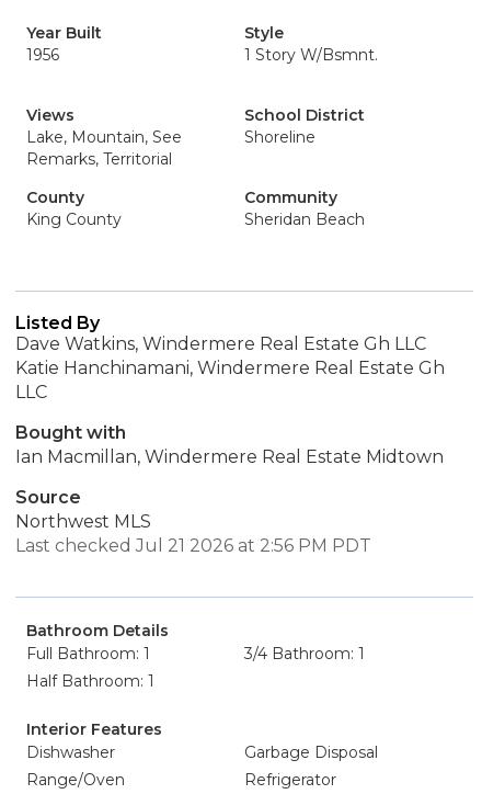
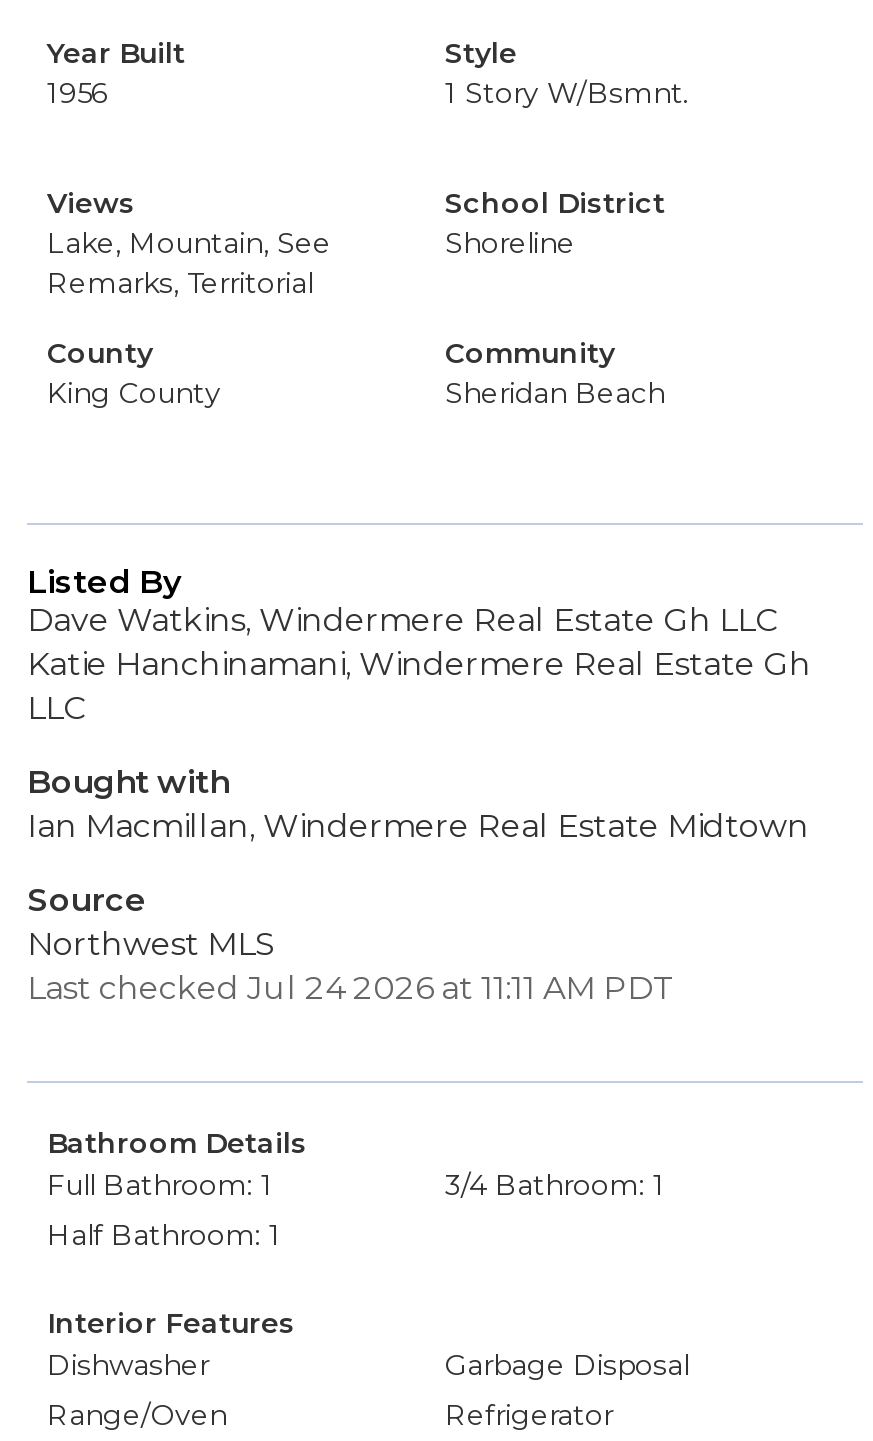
- Last checked Jul 21 2026 at 2:56 PM PDT
+ Last checked Jul 24 2026 at 11:11 AM PDT
